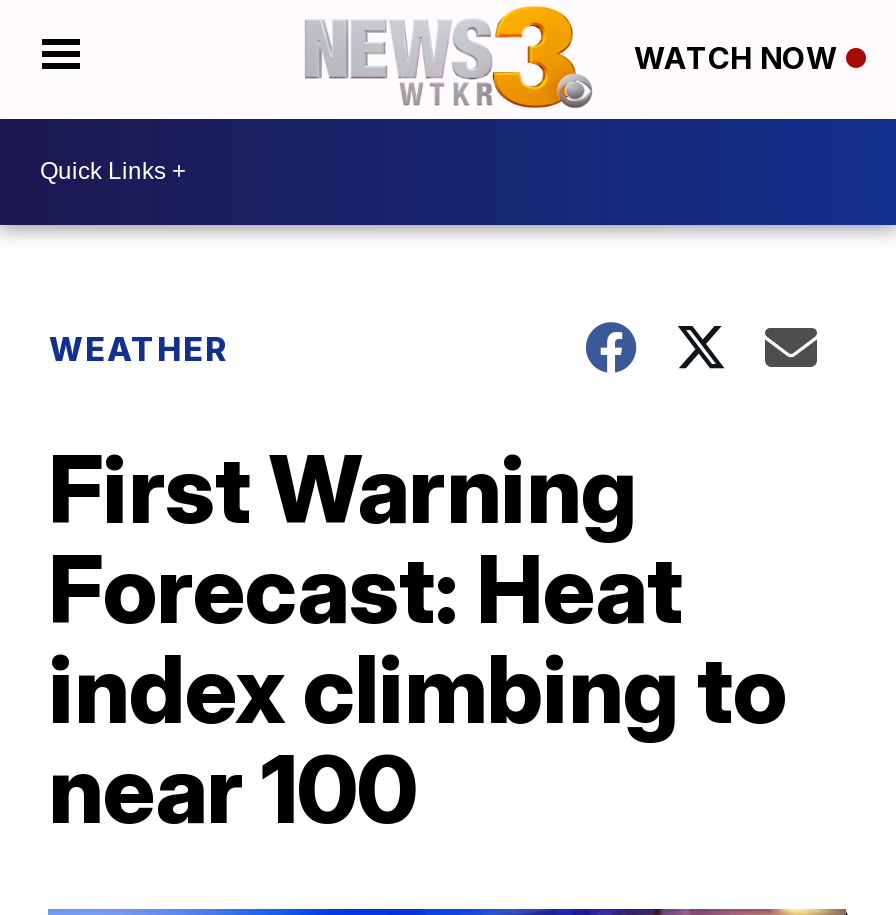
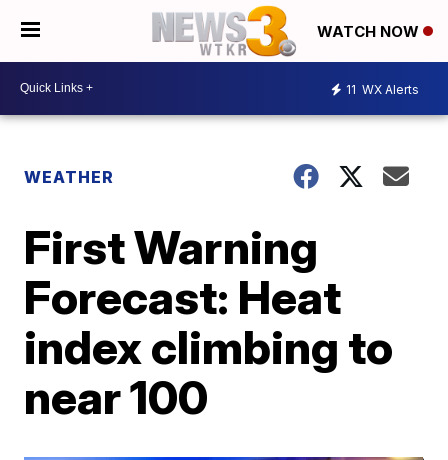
+ 11 WX Alerts
